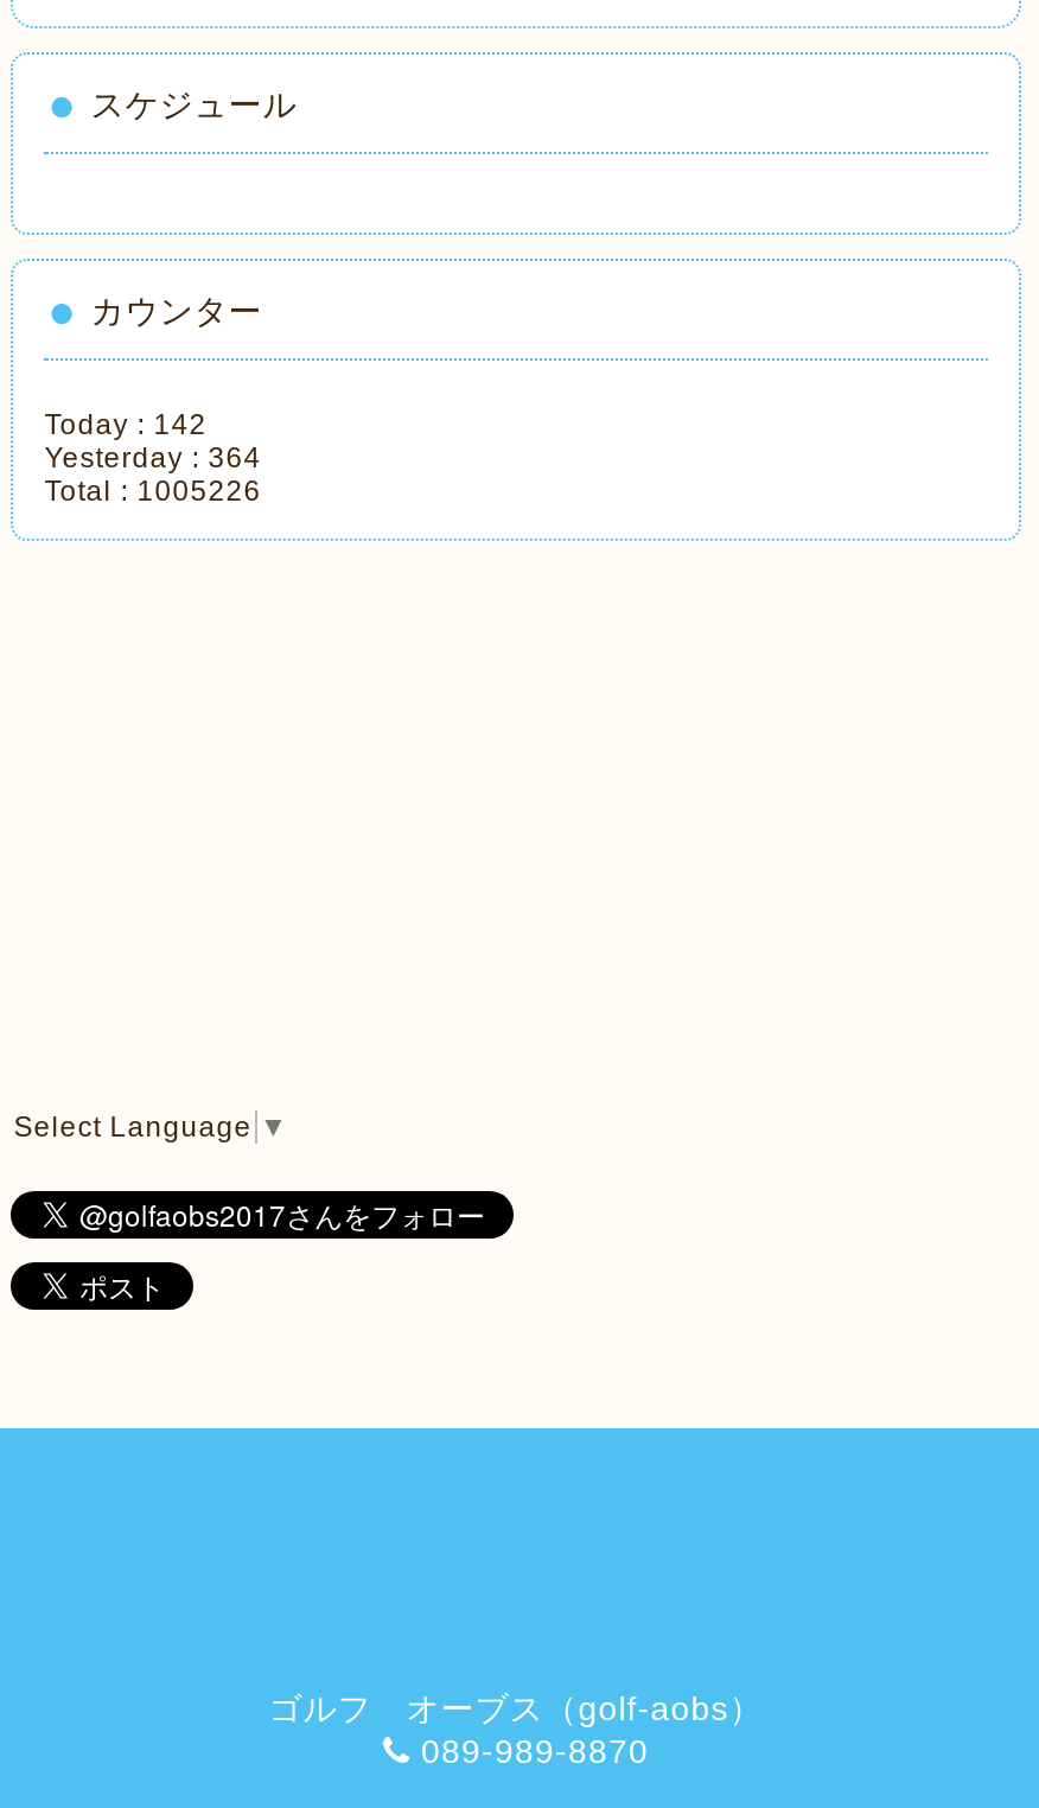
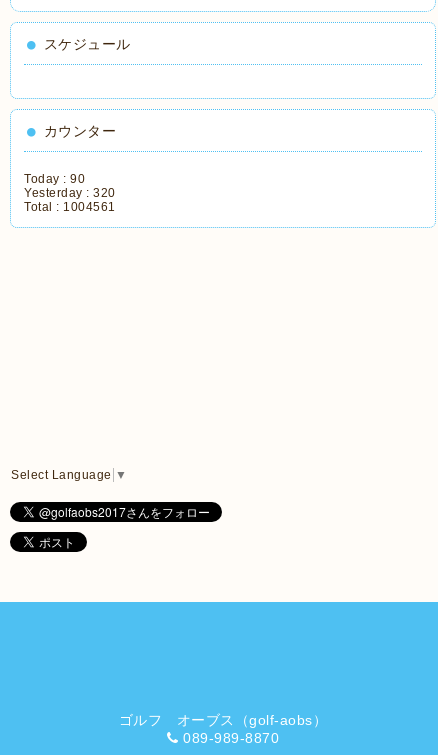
- Today : 142
+ Today : 90

- Yesterday : 364
+ Yesterday : 320

- Total : 1005226
+ Total : 1004561
